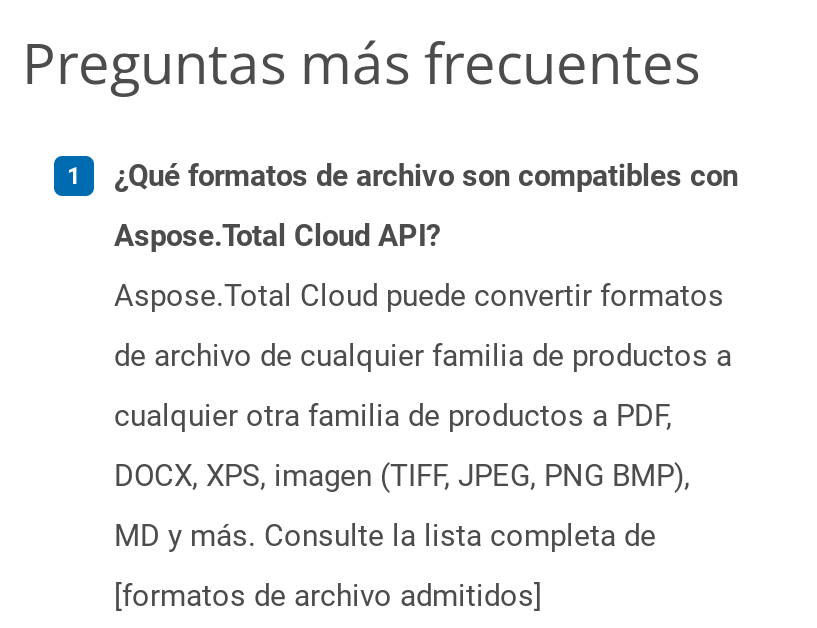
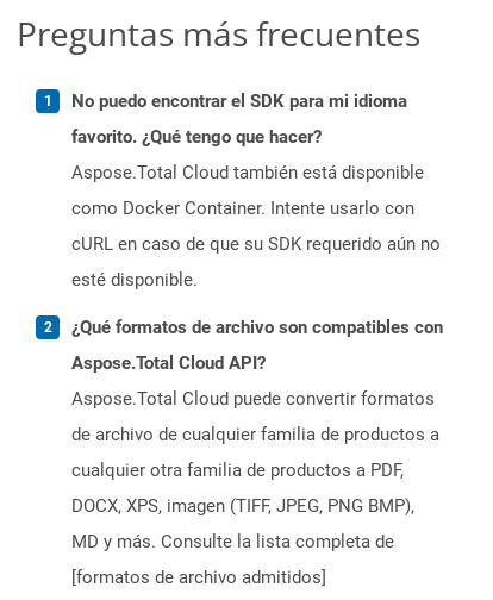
+ No puedo encontrar el SDK para mi idioma
+ favorito. ¿Qué tengo que hacer?
+ Aspose.Total Cloud también está disponible
+ como Docker Container. Intente usarlo con
+ cURL en caso de que su SDK requerido aún no
+ esté disponible.
